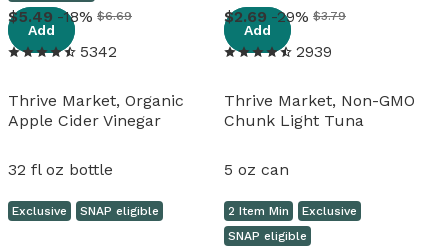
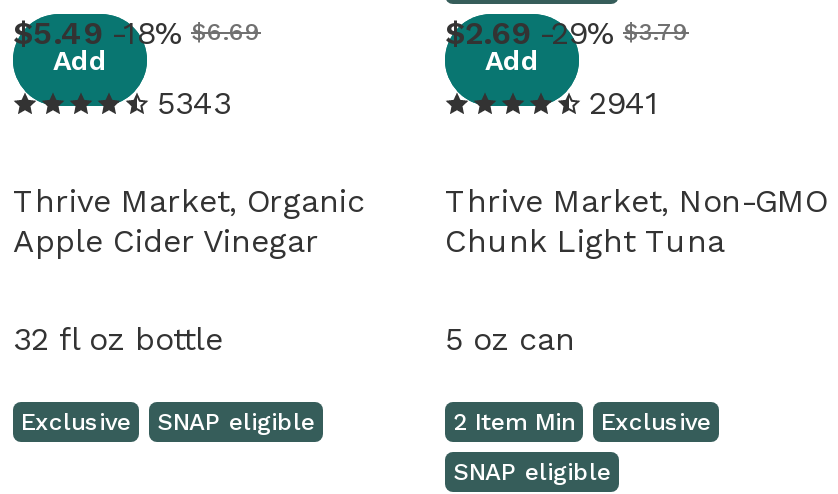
- 5342
+ 5343

- 2939
+ 2941
